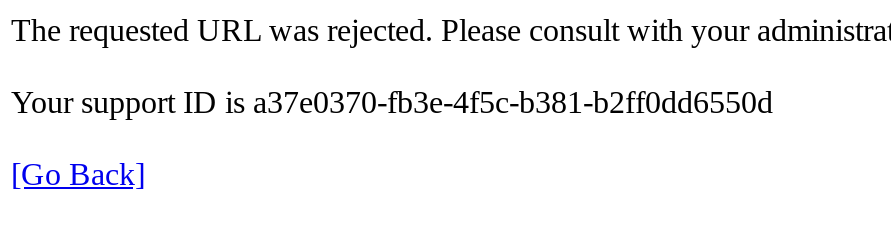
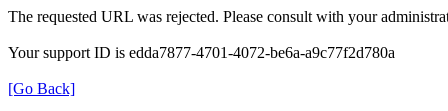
- Your support ID is a37e0370-fb3e-4f5c-b381-b2ff0dd6550d
+ Your support ID is edda7877-4701-4072-be6a-a9c77f2d780a
